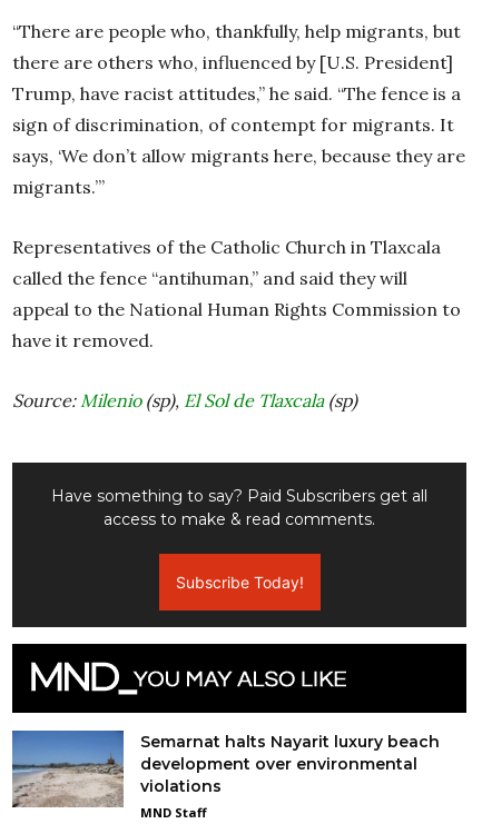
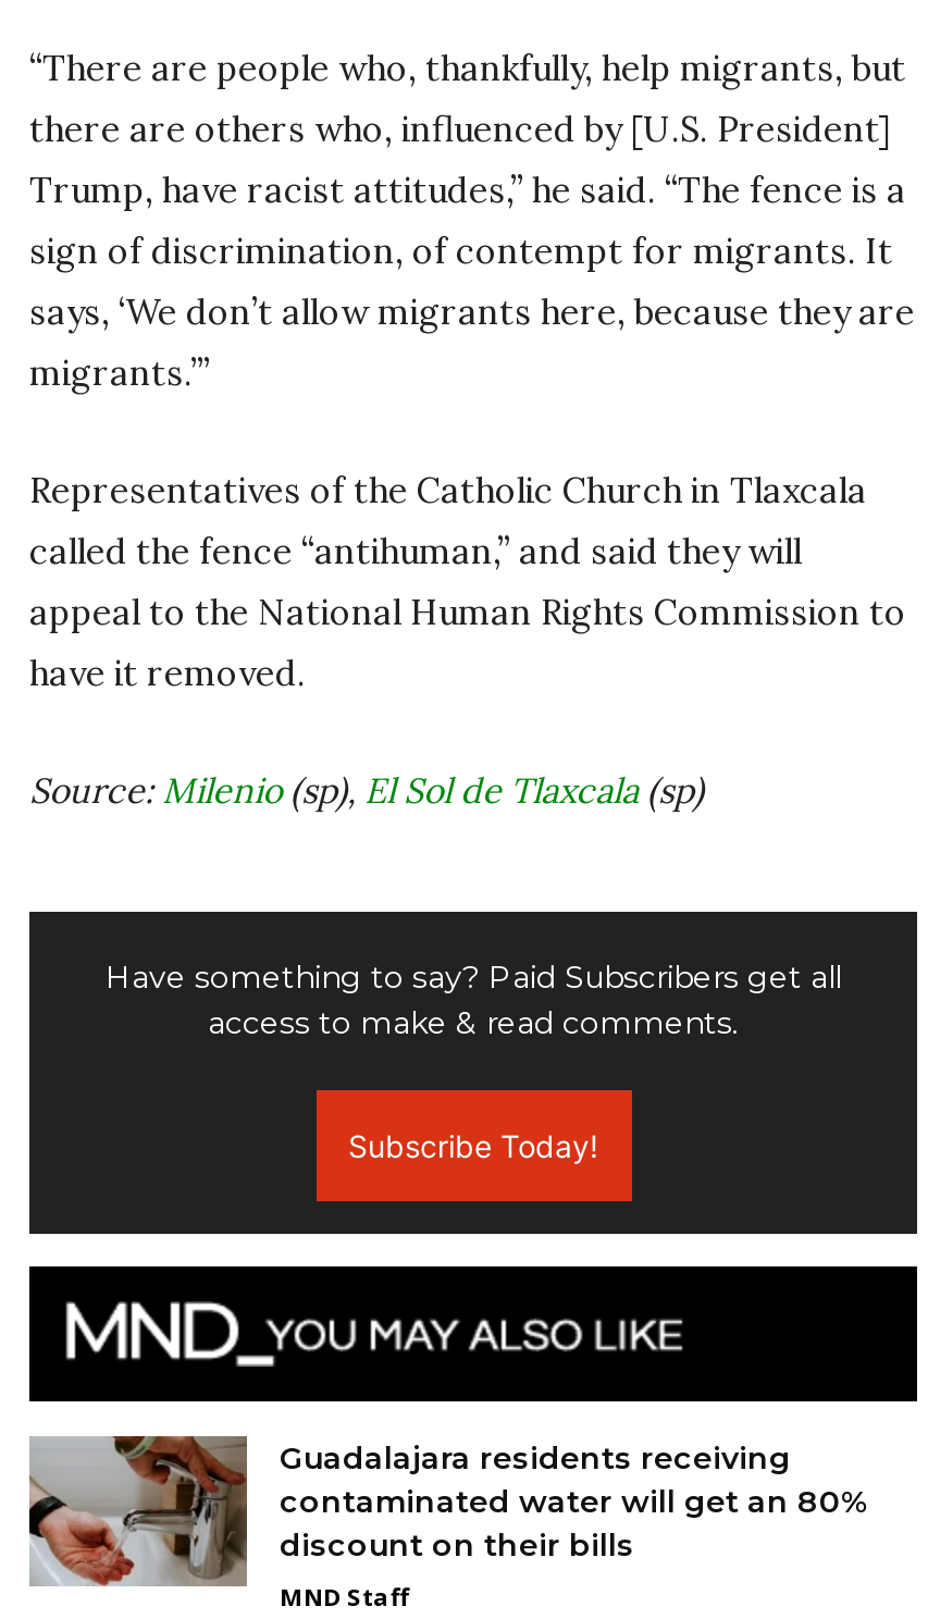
- [image]
- Semarnat halts Nayarit luxury beach
- development over environmental
- violations
+ [image]
+ Guadalajara residents receiving
+ contaminated water will get an 80%
+ discount on their bills
